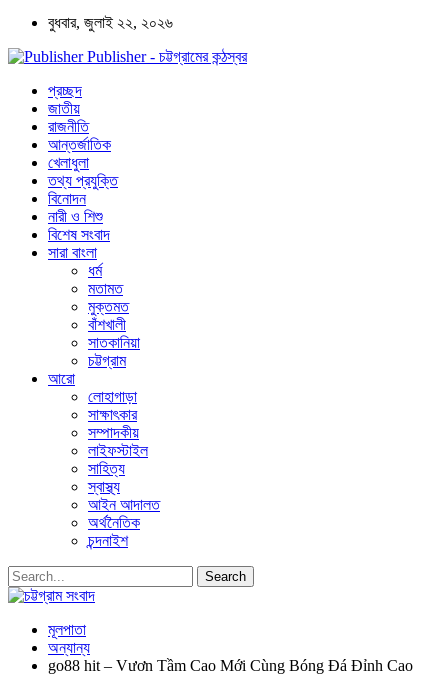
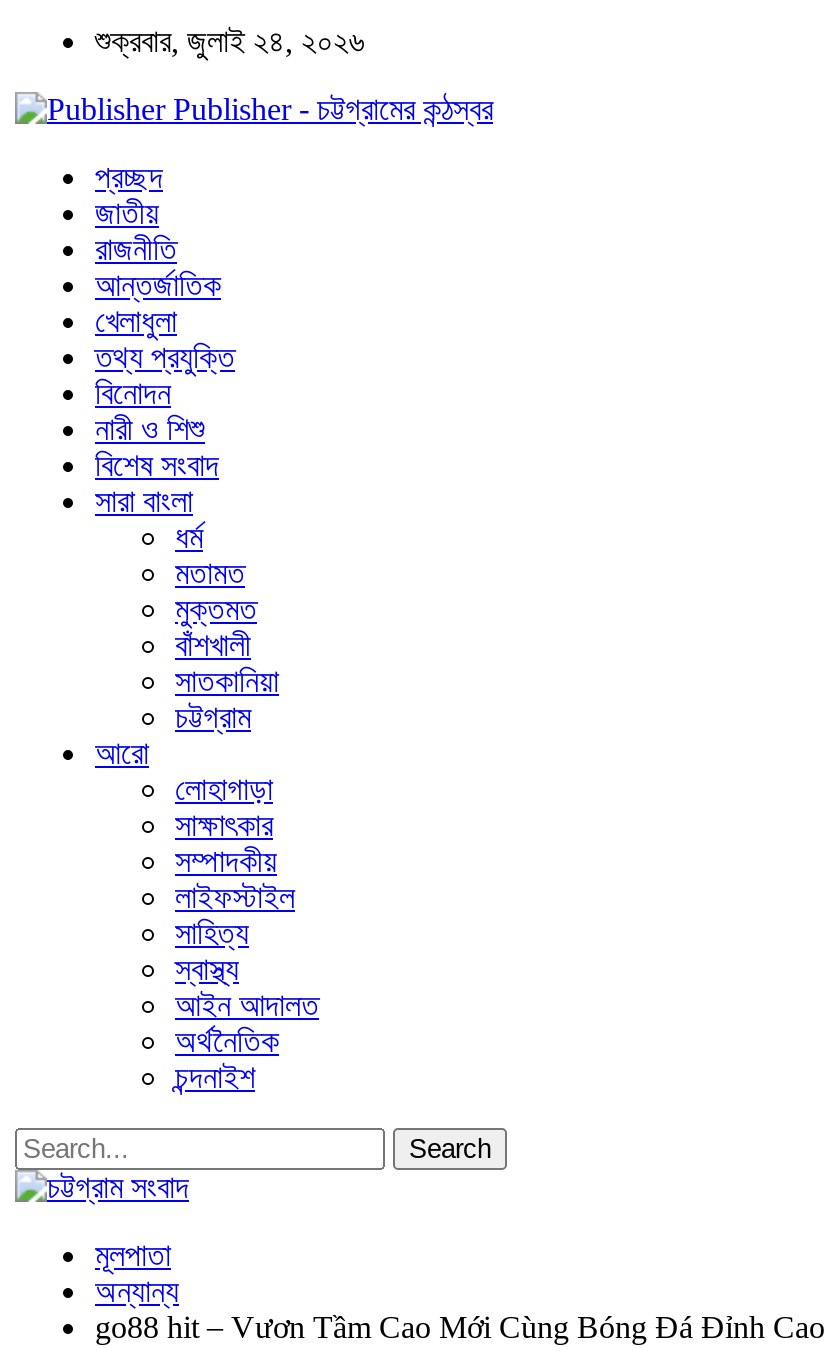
- বুধবার, জুলাই ২২, ২০২৬
+ শুক্রবার, জুলাই ২৪, ২০২৬
